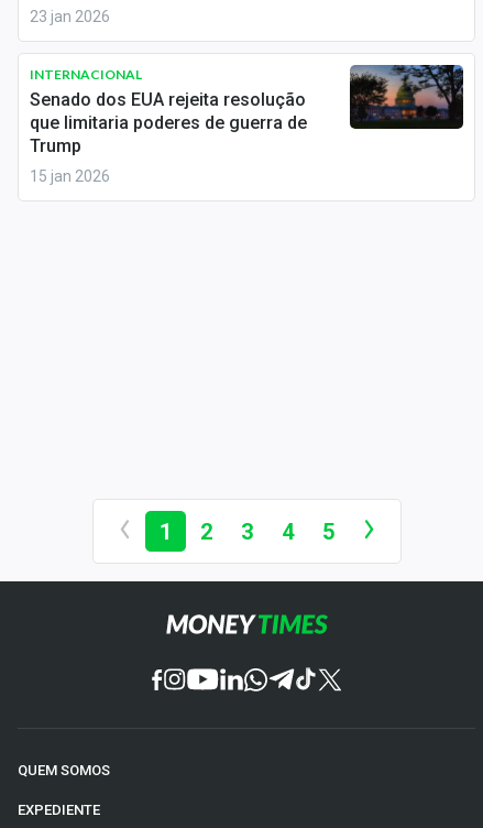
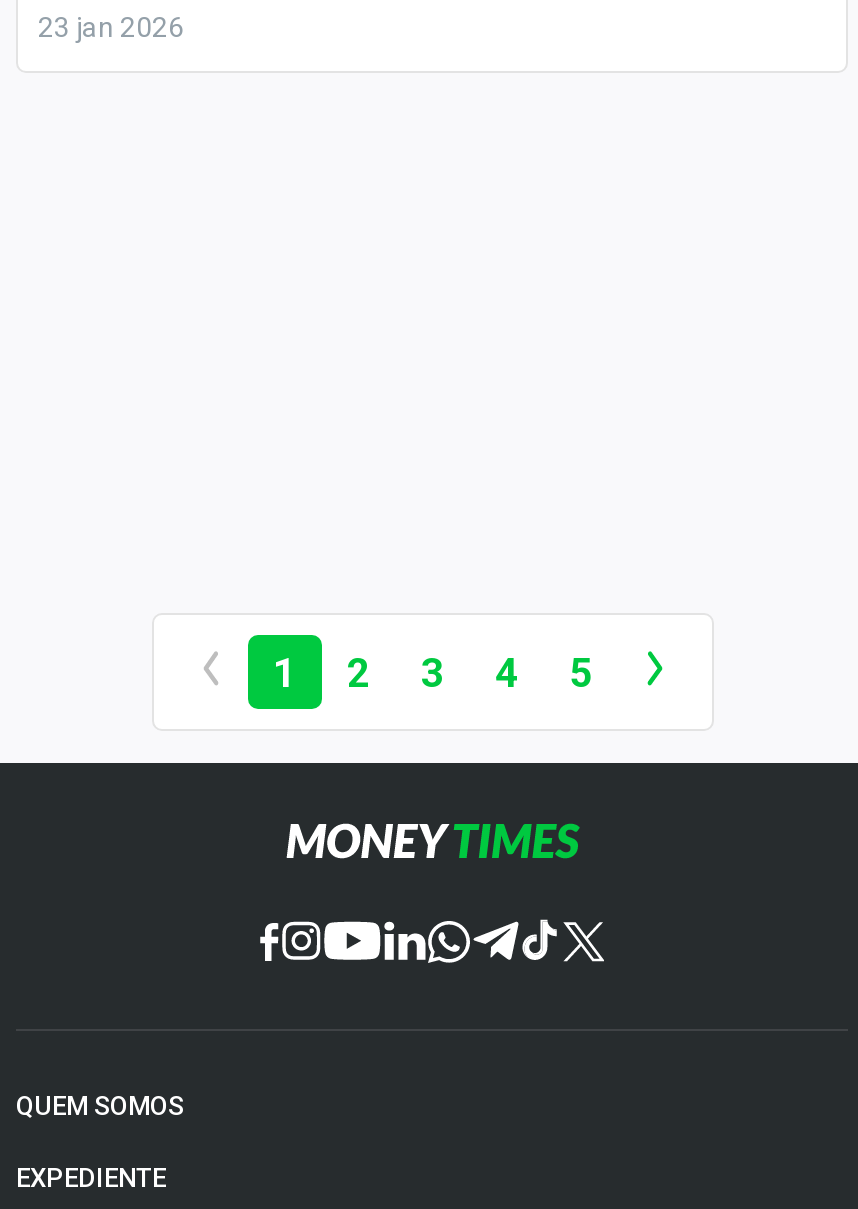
- [image]
- INTERNACIONAL
- Senado dos EUA rejeita resolução
- que limitaria poderes de guerra de
- Trump
- 15 jan 2026
